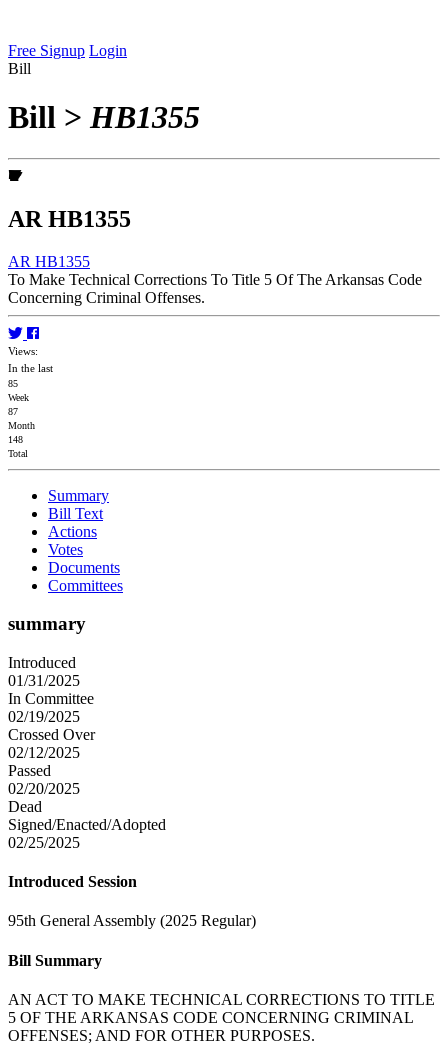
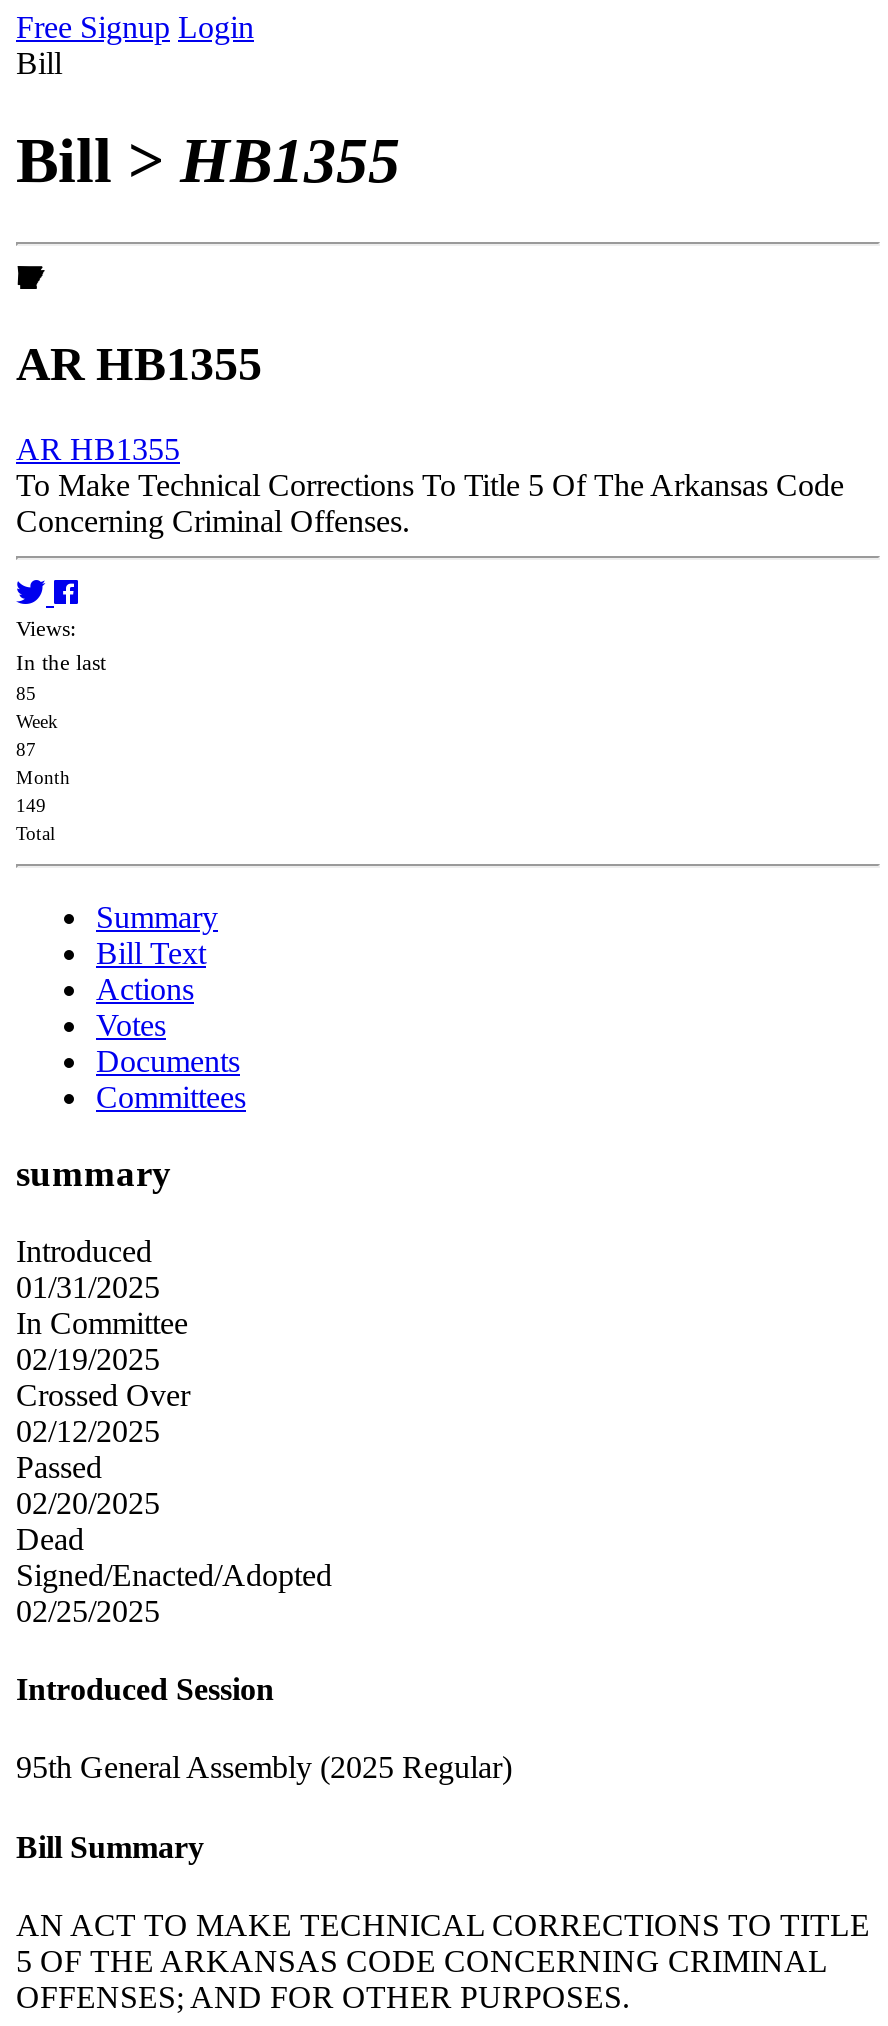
- 148
+ 149
